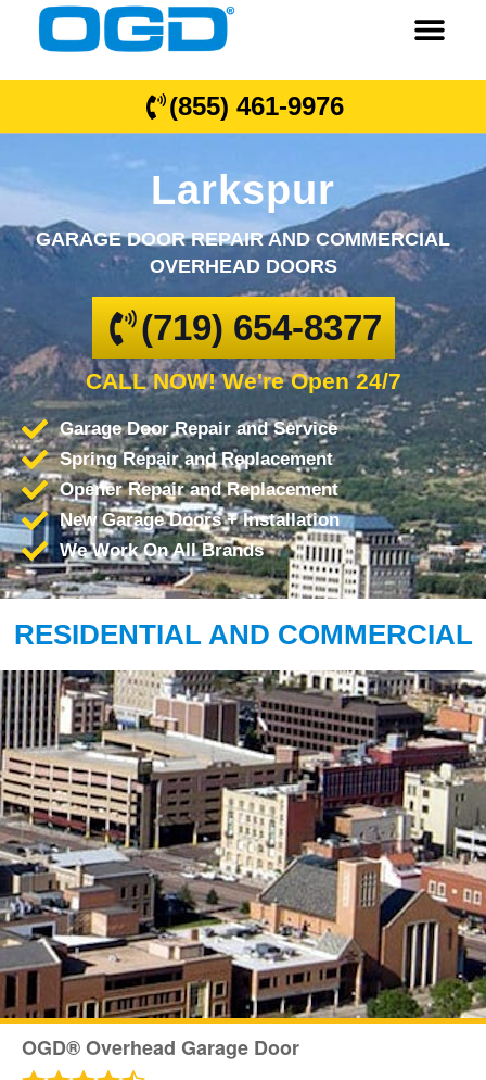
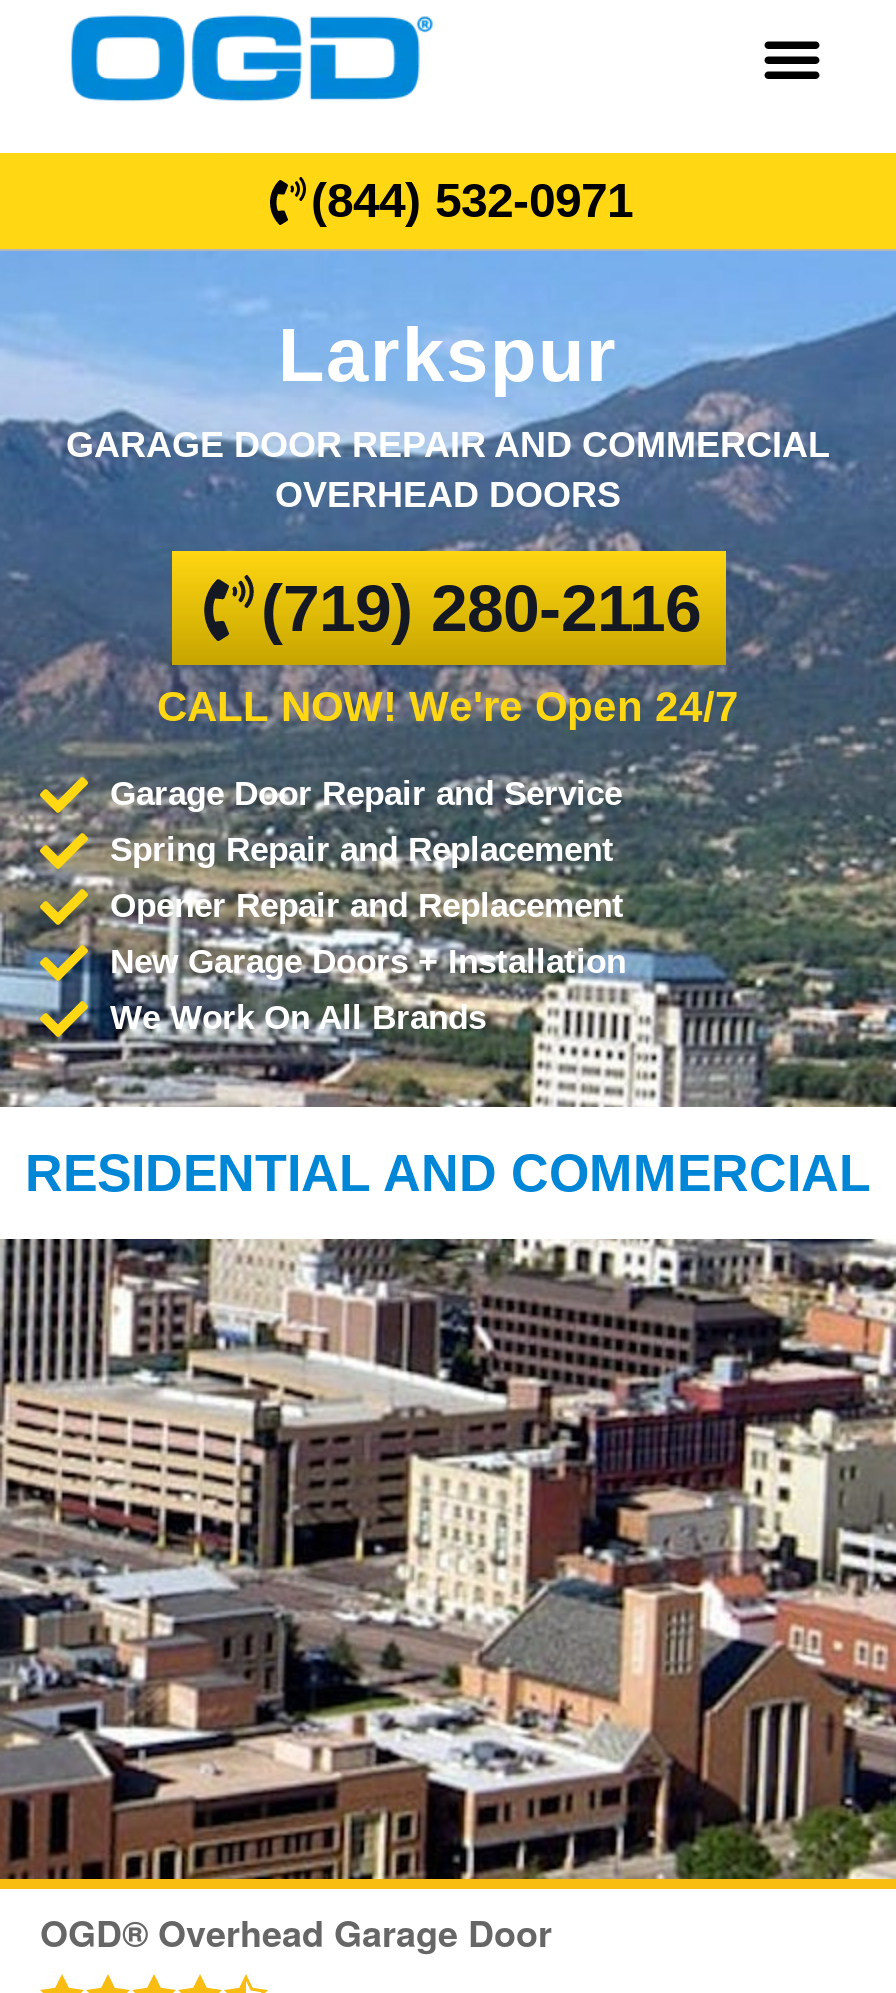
- (855) 461-9976
+ (844) 532-0971

- (719) 654-8377
+ (719) 280-2116
